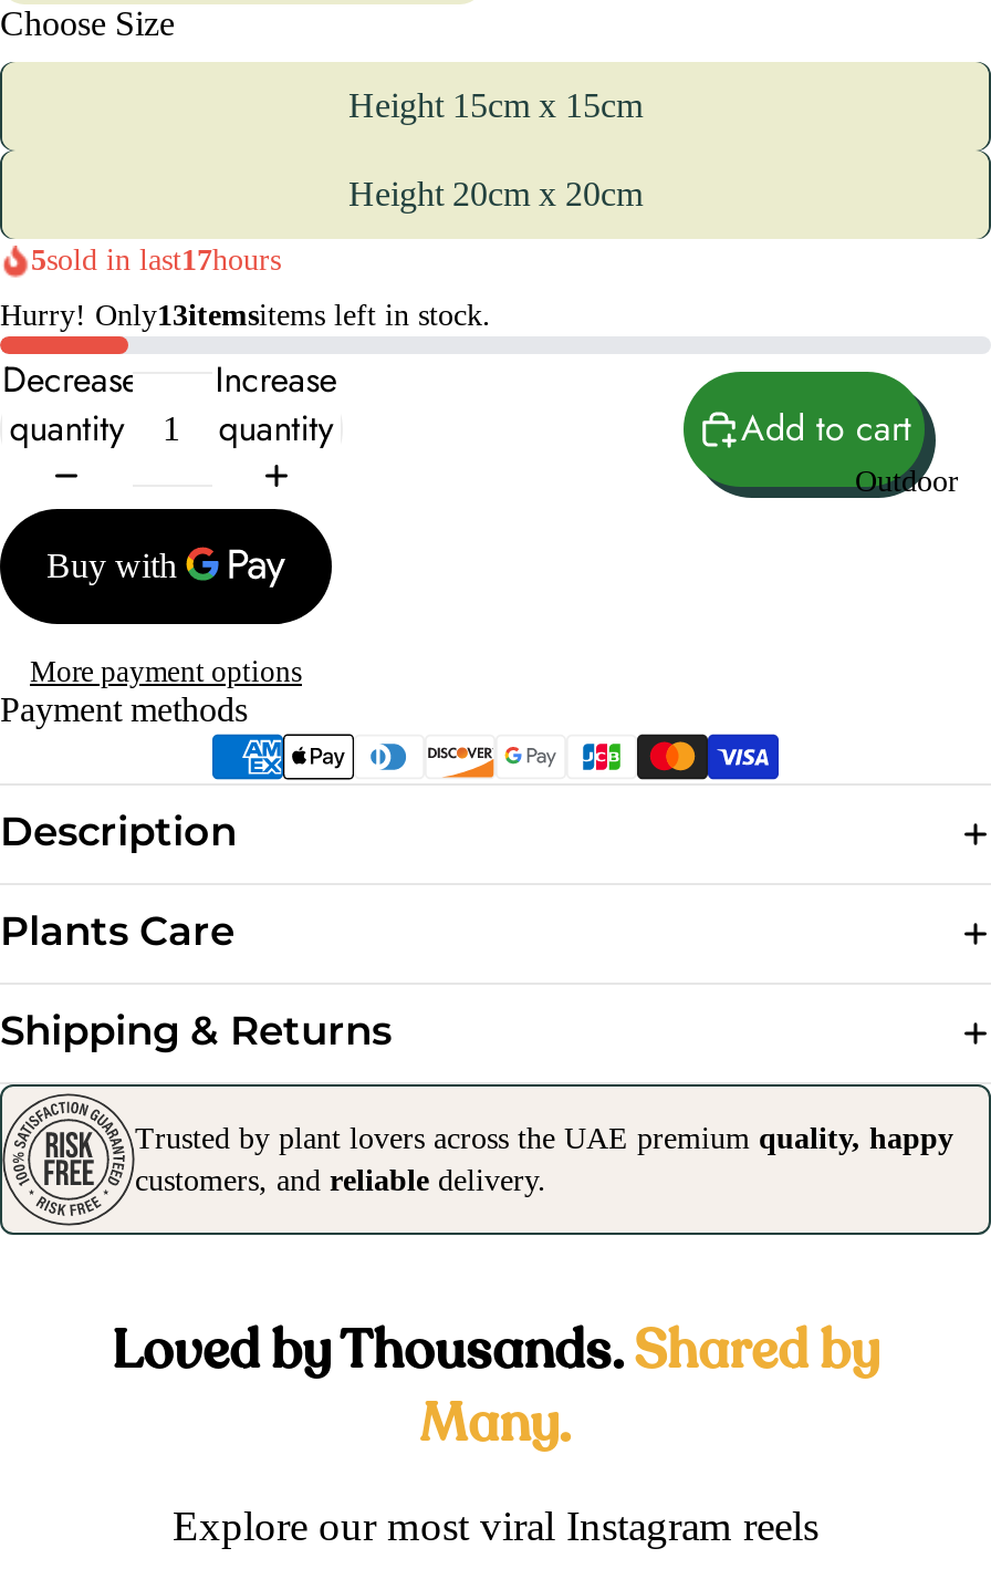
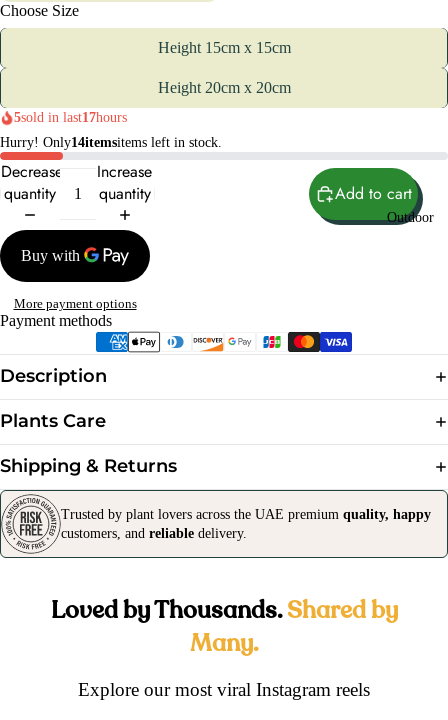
- Hurry! Only13itemsitems left in stock.
+ Hurry! Only14itemsitems left in stock.
